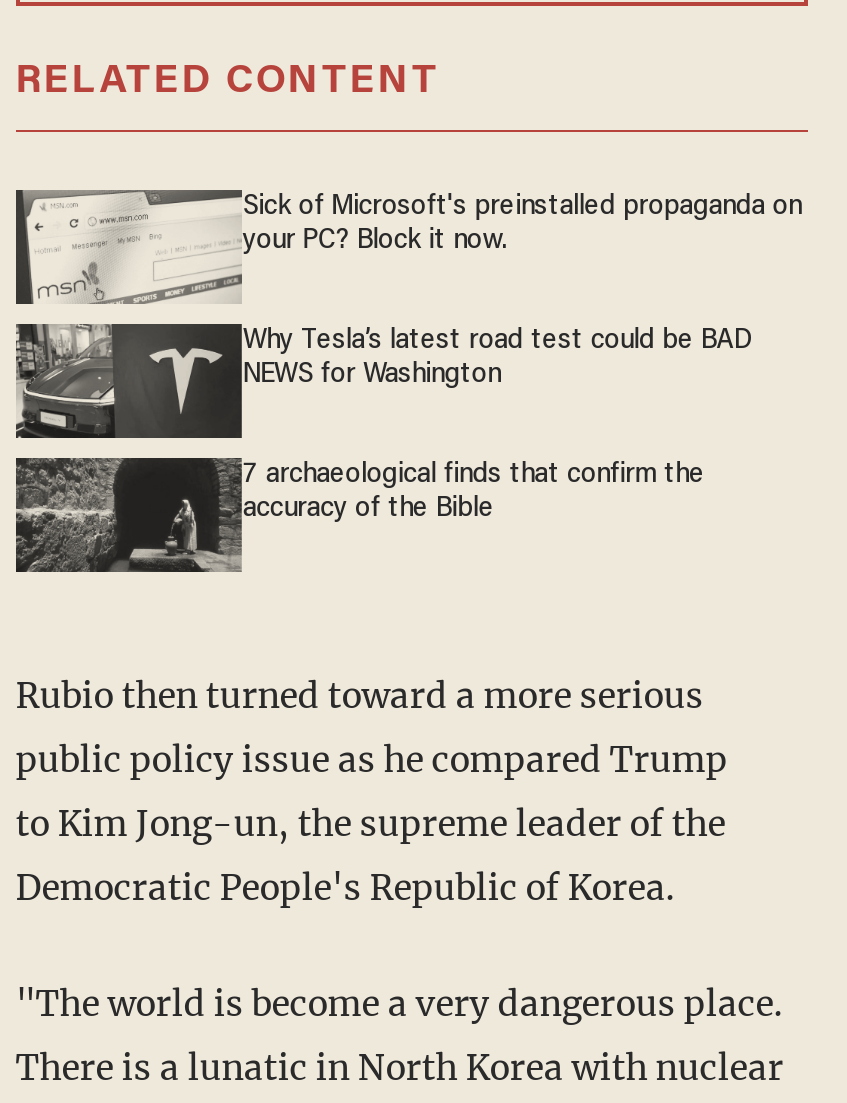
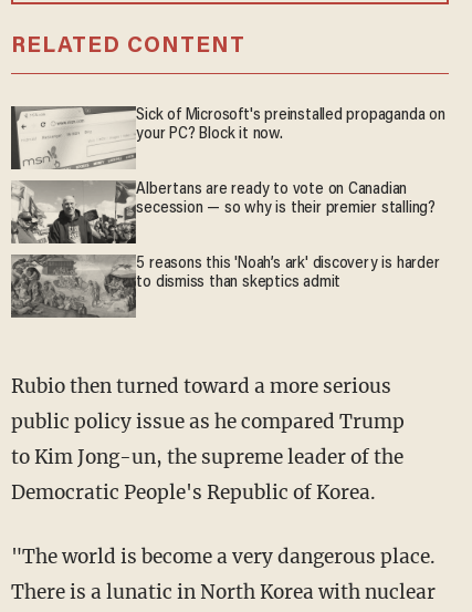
- [image]
- Why Tesla’s latest road test could be BAD
- NEWS for Washington
+ [image]
+ Albertans are ready to vote on Canadian
+ secession — so why is their premier stalling?

- [image]
- 7 archaeological finds that confirm the
- accuracy of the Bible
+ [image]
+ 5 reasons this 'Noah’s ark' discovery is harder
+ to dismiss than skeptics admit
